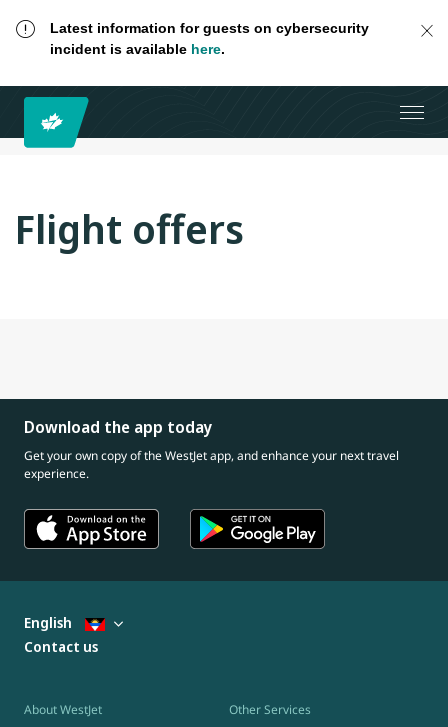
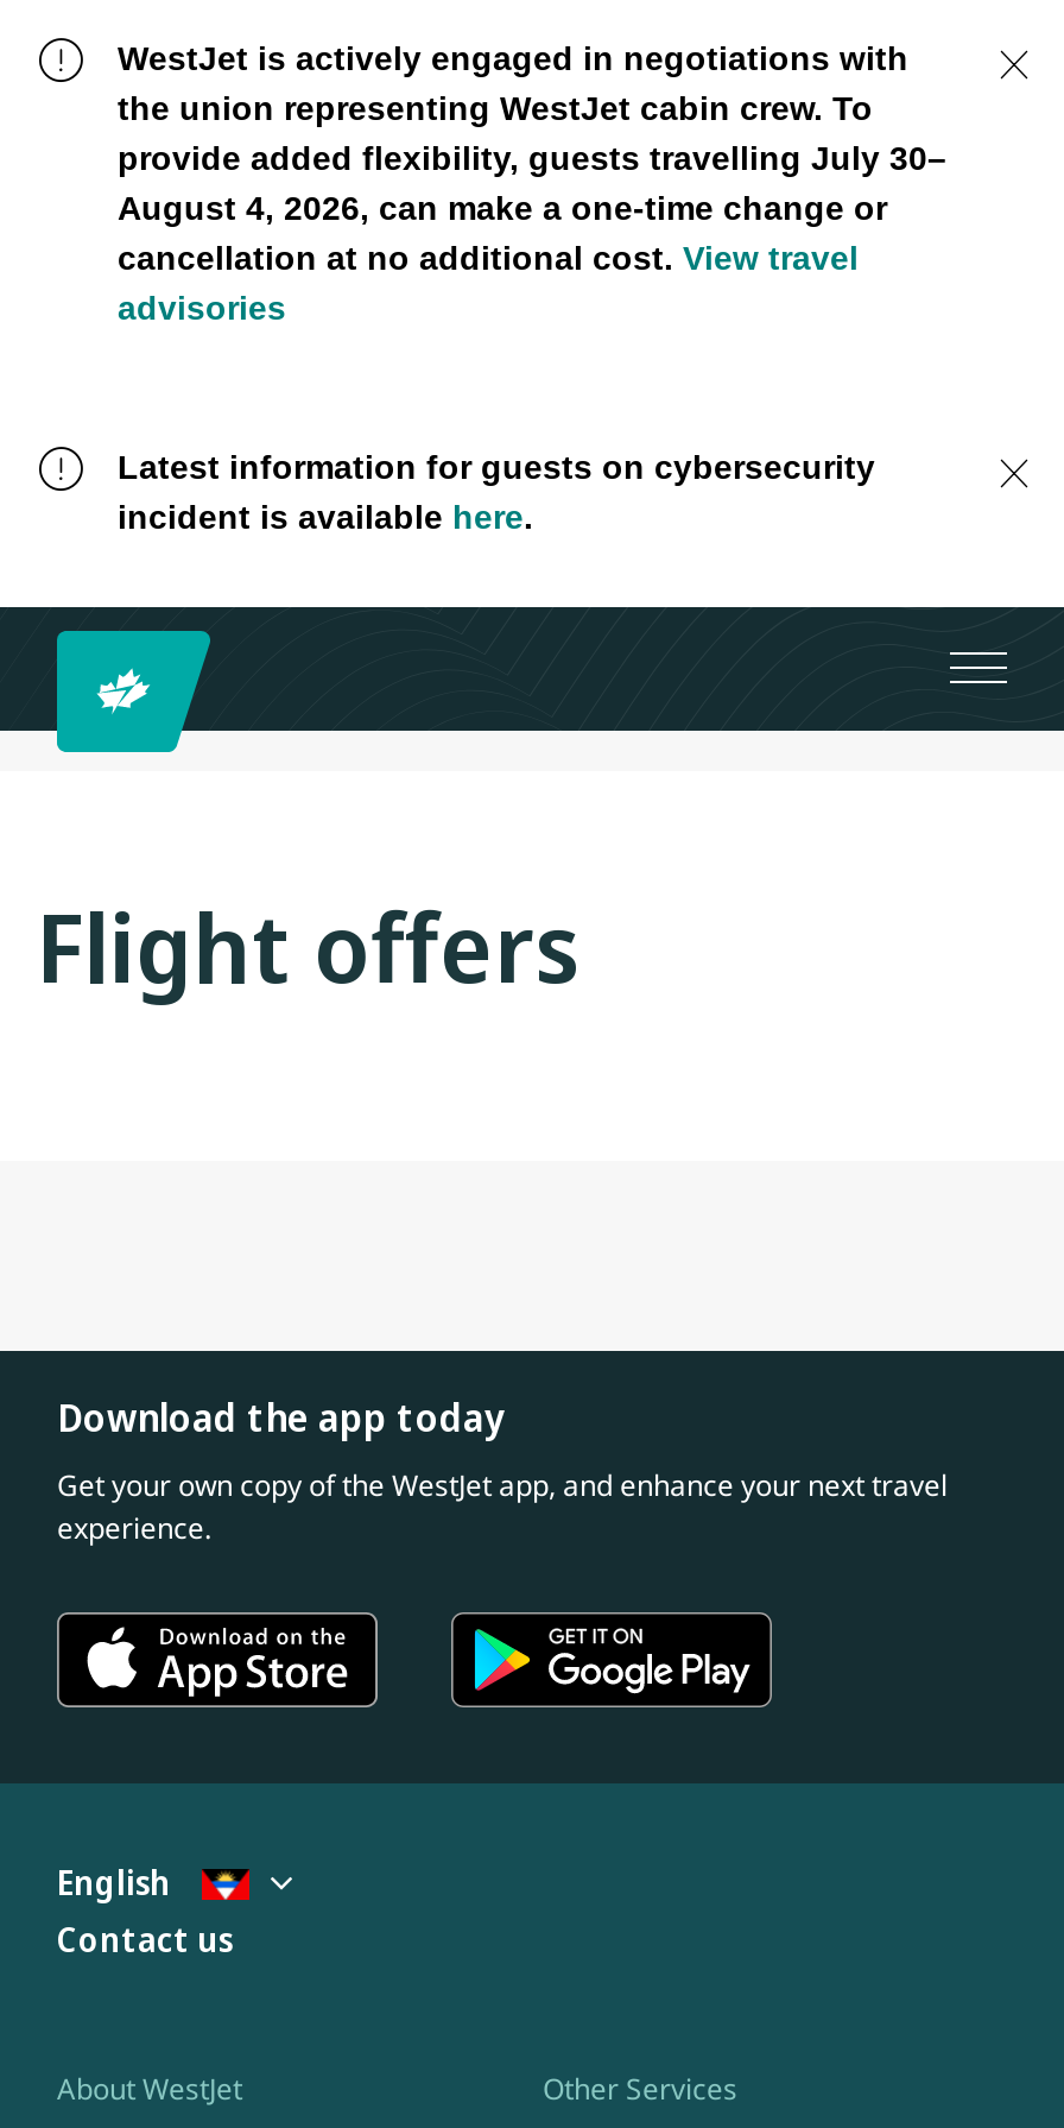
+ WestJet is actively engaged in negotiations with
+ the union representing WestJet cabin crew. To
+ provide added flexibility, guests travelling July 30–
+ August 4, 2026, can make a one-time change or
+ cancellation at no additional cost. View travel
+ advisories
